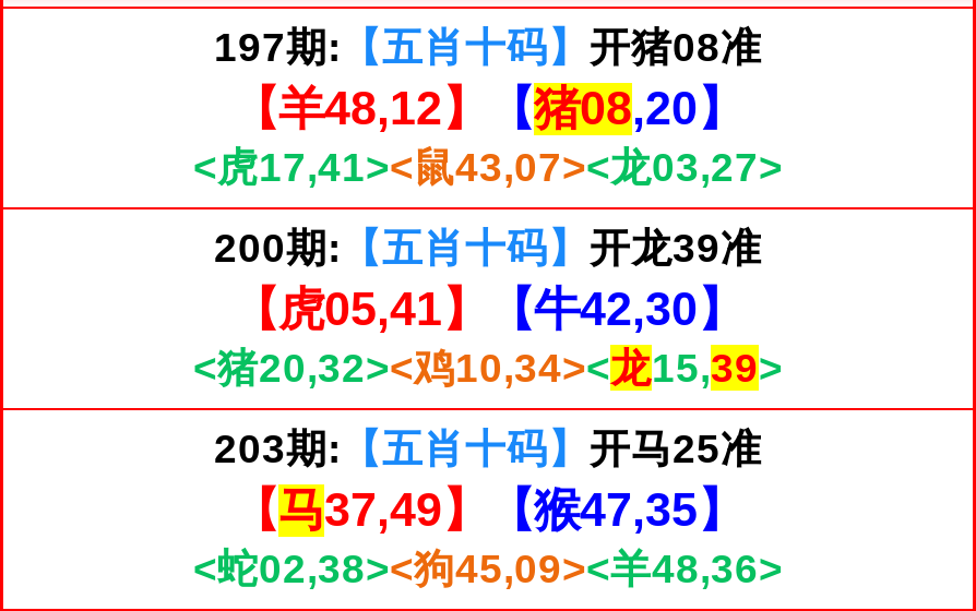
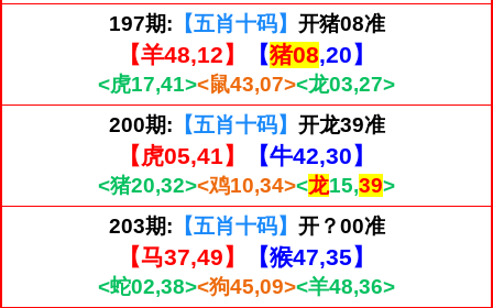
- 203期:【五肖十码】开马25准
+ 203期:【五肖十码】开？00准
